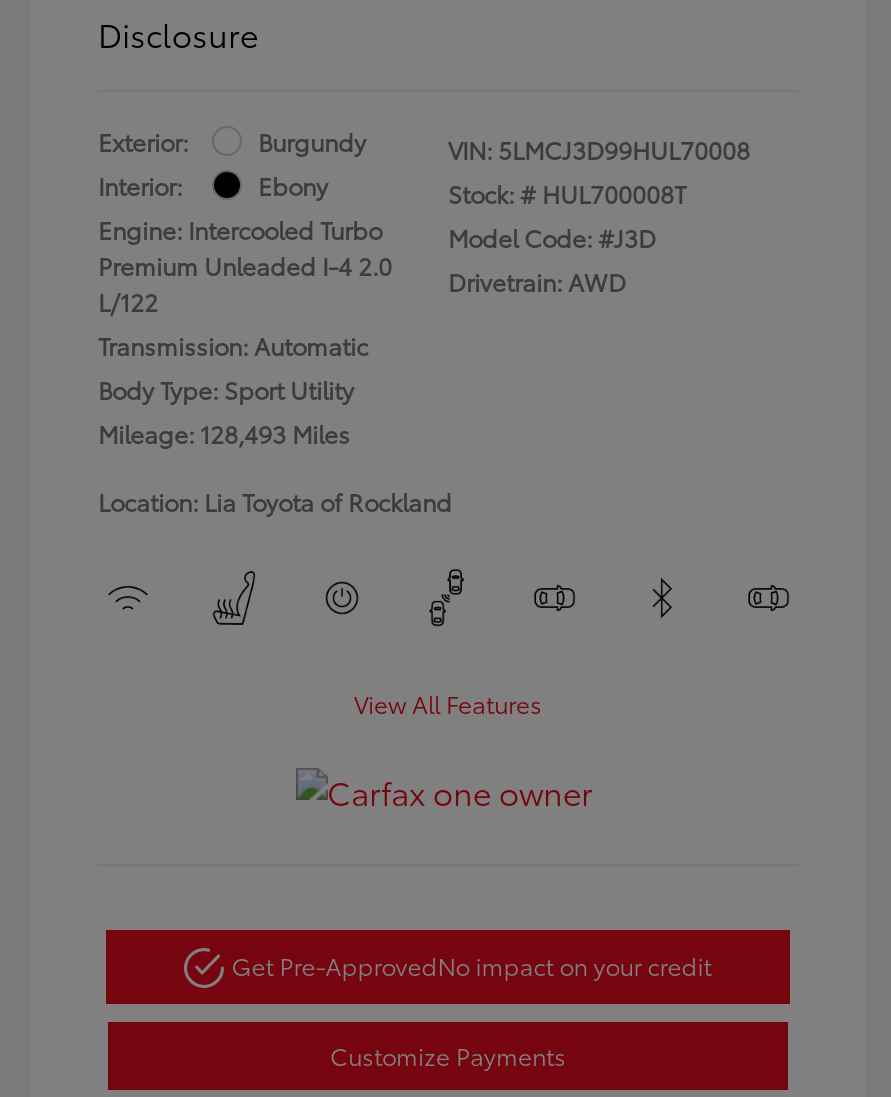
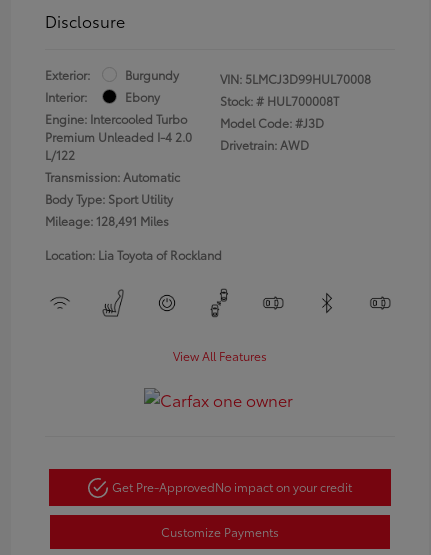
- Mileage: 128,493 Miles
+ Mileage: 128,491 Miles
